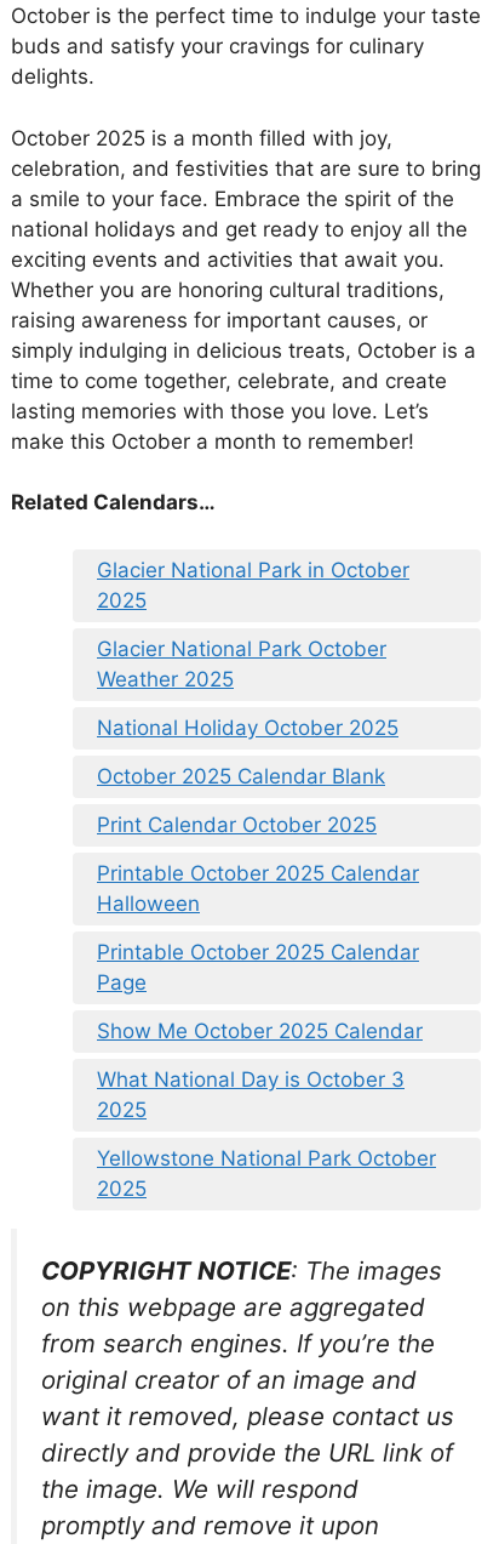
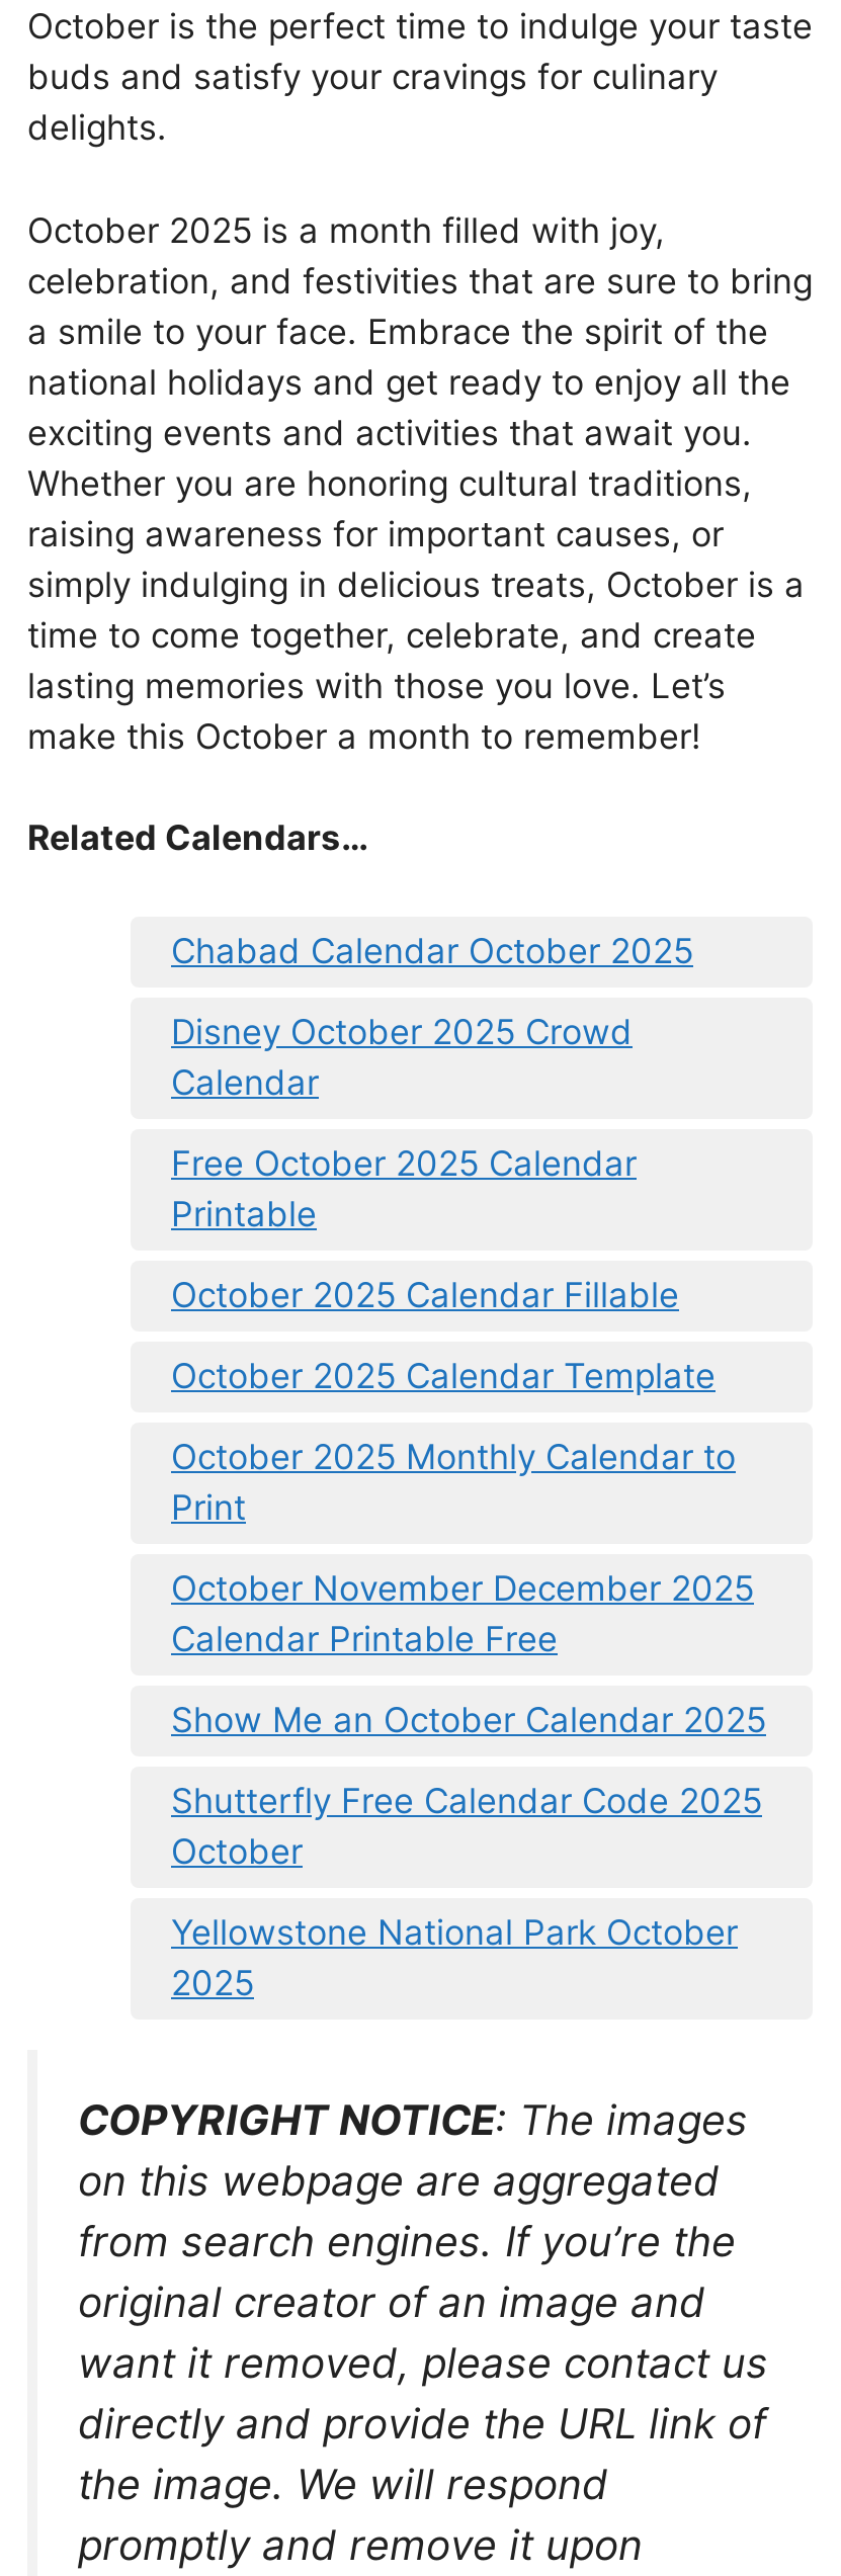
- Glacier National Park in October
- 2025
+ Chabad Calendar October 2025

- Glacier National Park October
- Weather 2025
+ Disney October 2025 Crowd
+ Calendar

- National Holiday October 2025
+ Free October 2025 Calendar
+ Printable

- October 2025 Calendar Blank
+ October 2025 Calendar Fillable

- Print Calendar October 2025
+ October 2025 Calendar Template

- Printable October 2025 Calendar
- Halloween
+ October 2025 Monthly Calendar to
+ Print

- Printable October 2025 Calendar
- Page
+ October November December 2025
+ Calendar Printable Free

- Show Me October 2025 Calendar
+ Show Me an October Calendar 2025

- What National Day is October 3
- 2025
+ Shutterfly Free Calendar Code 2025
+ October
